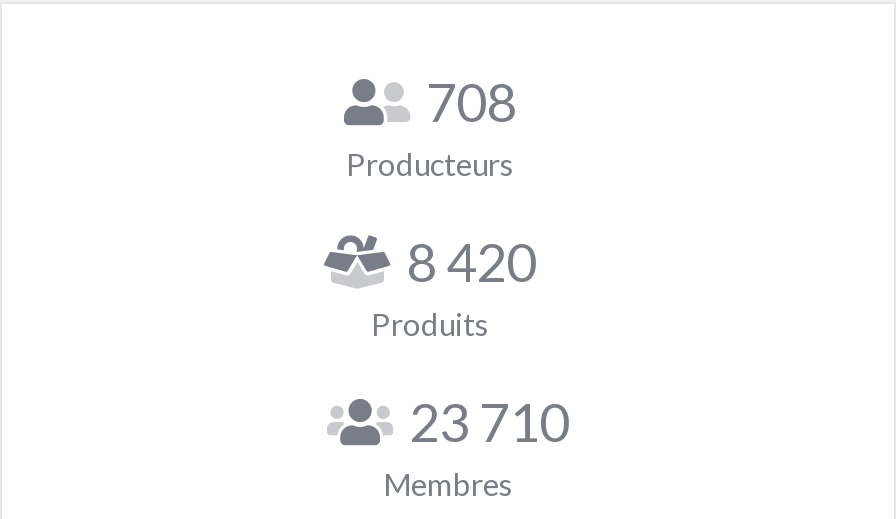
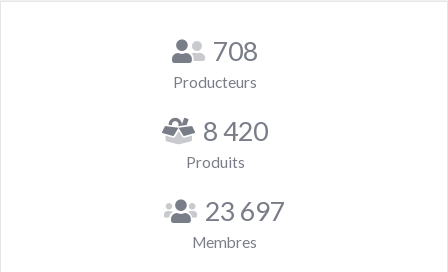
- 23 710
+ 23 697
